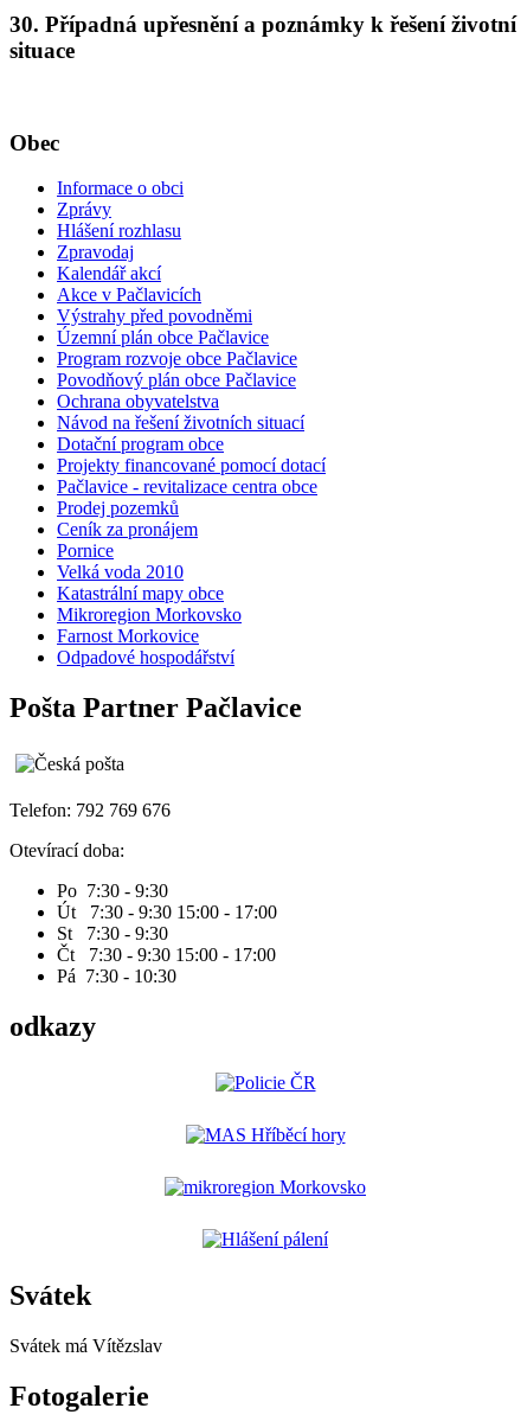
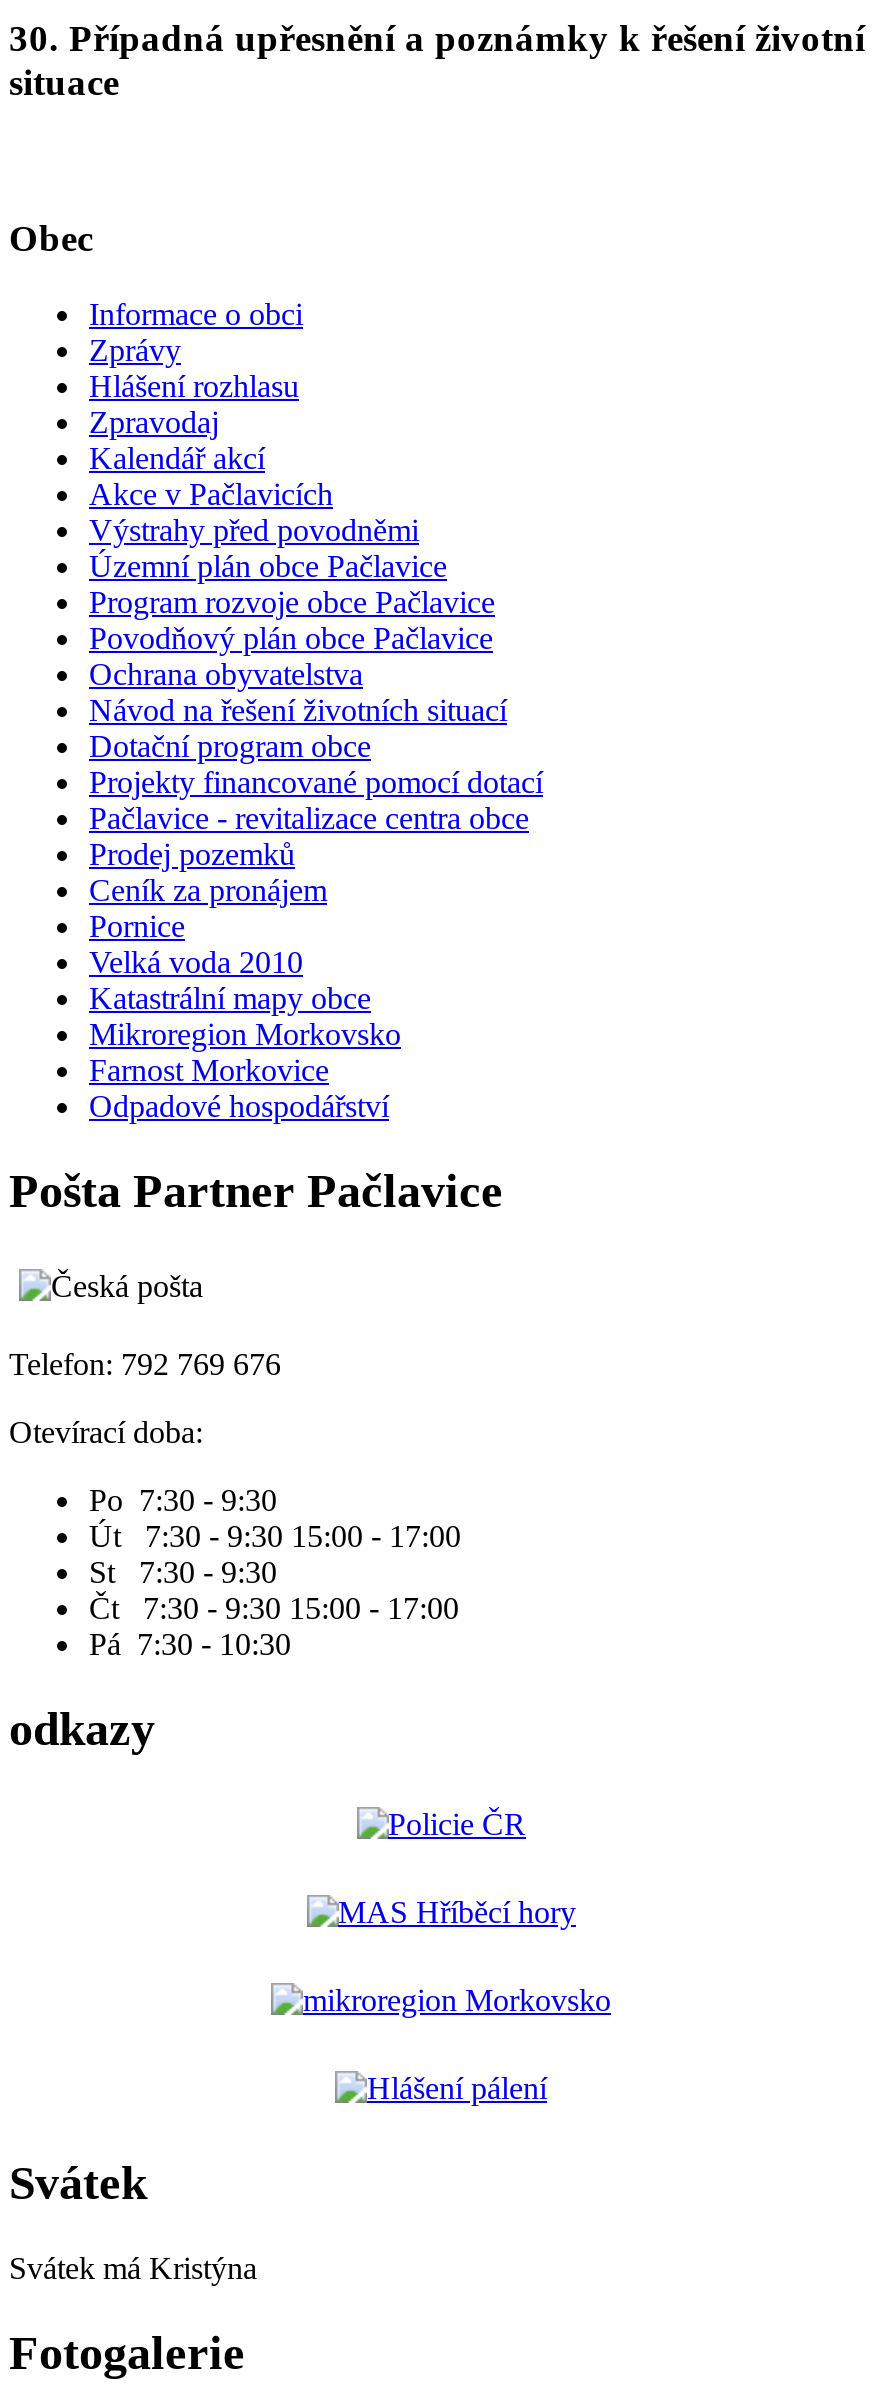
- Svátek má Vítězslav
+ Svátek má Kristýna
